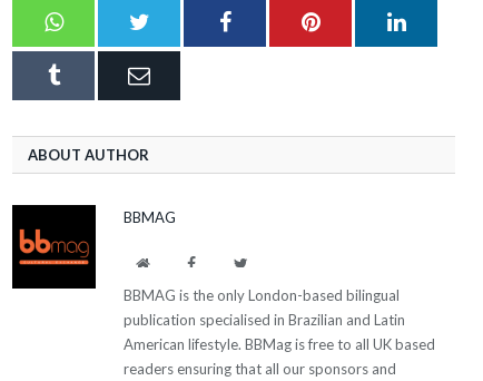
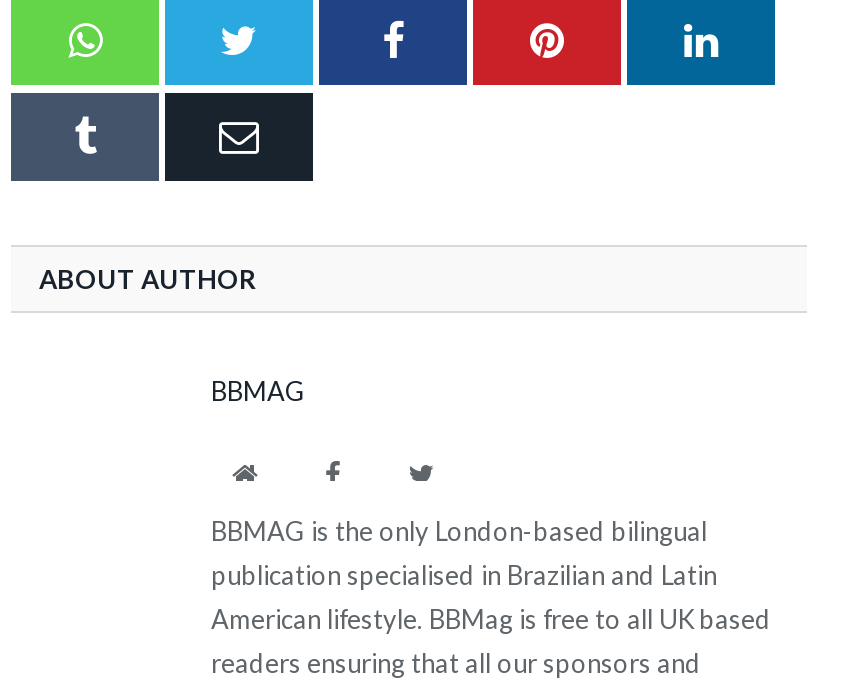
- [image]
